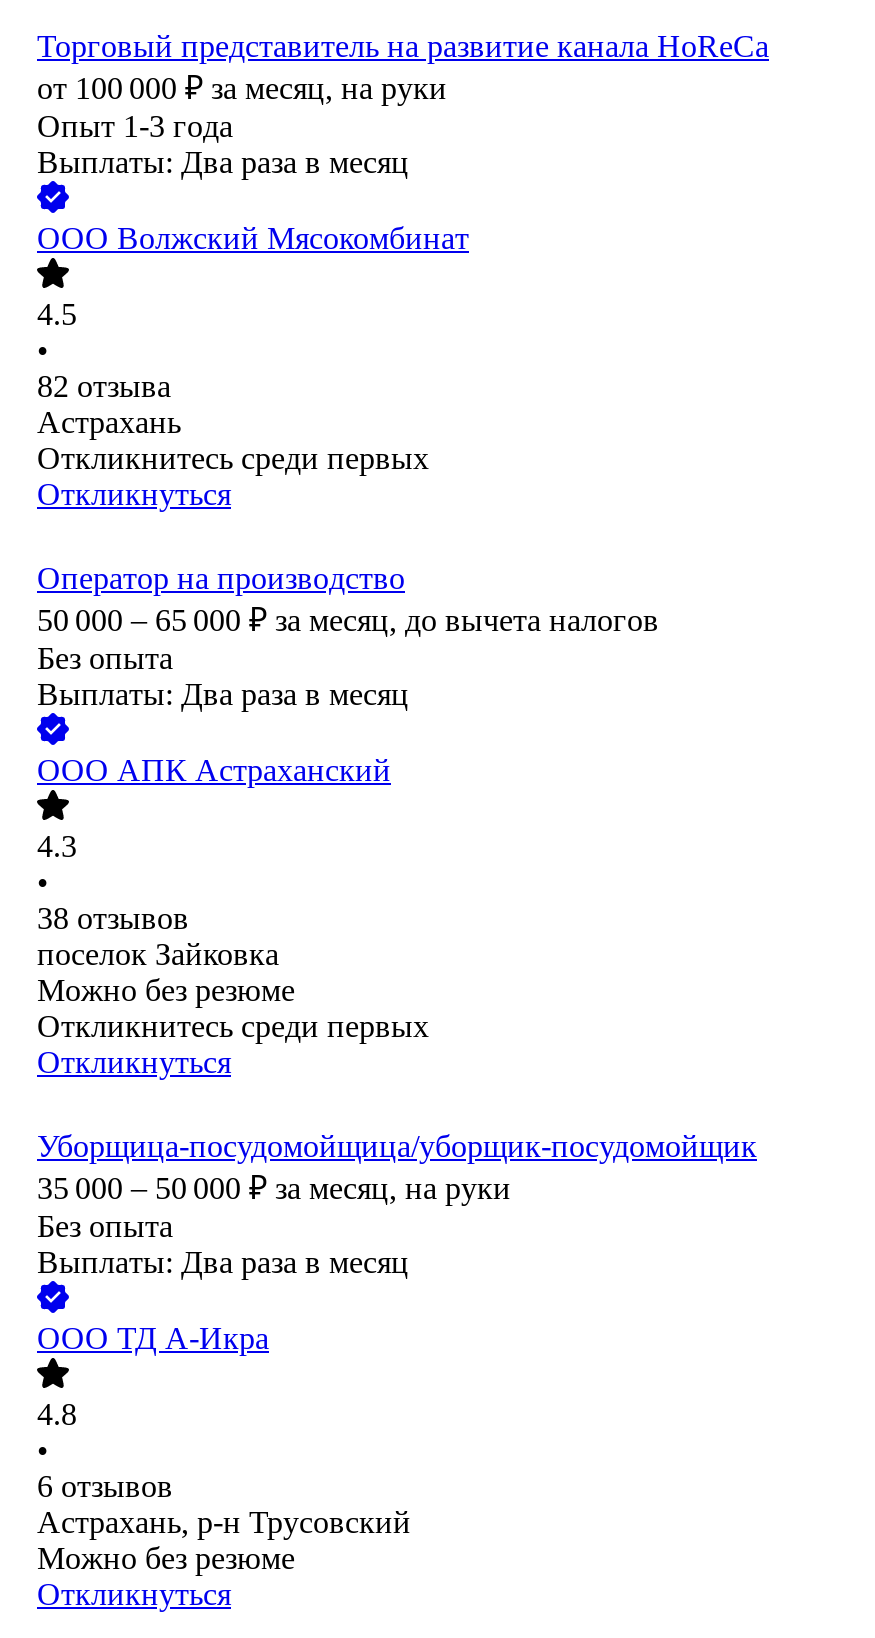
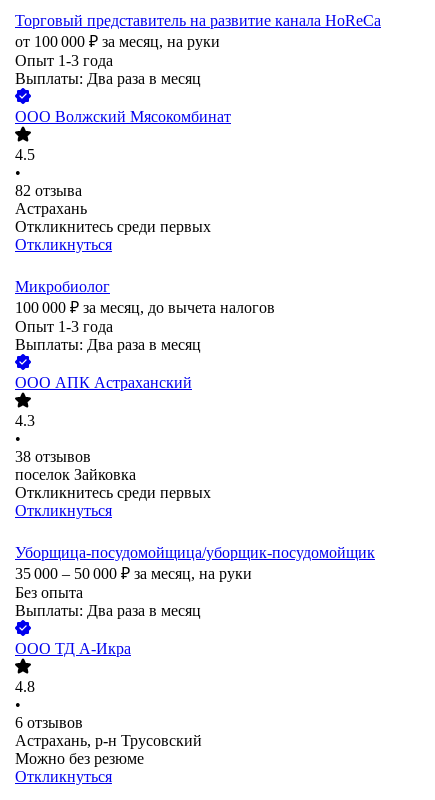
- Оператор на производство
- 50 000 – 65 000 ₽ за месяц, до вычета налогов
- Без опыта
+ Микробиолог
+ 100 000 ₽ за месяц, до вычета налогов
+ Опыт 1-3 года

- Можно без резюме
